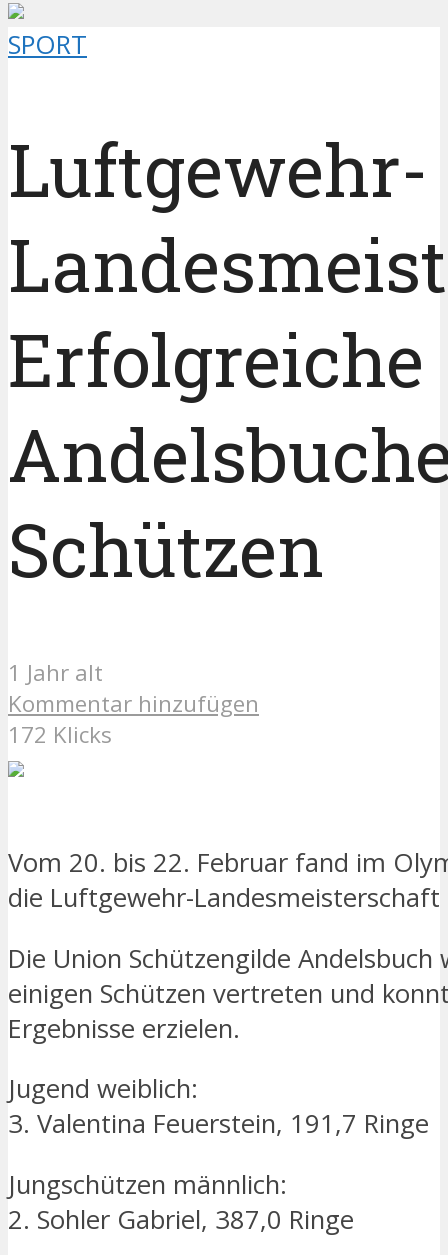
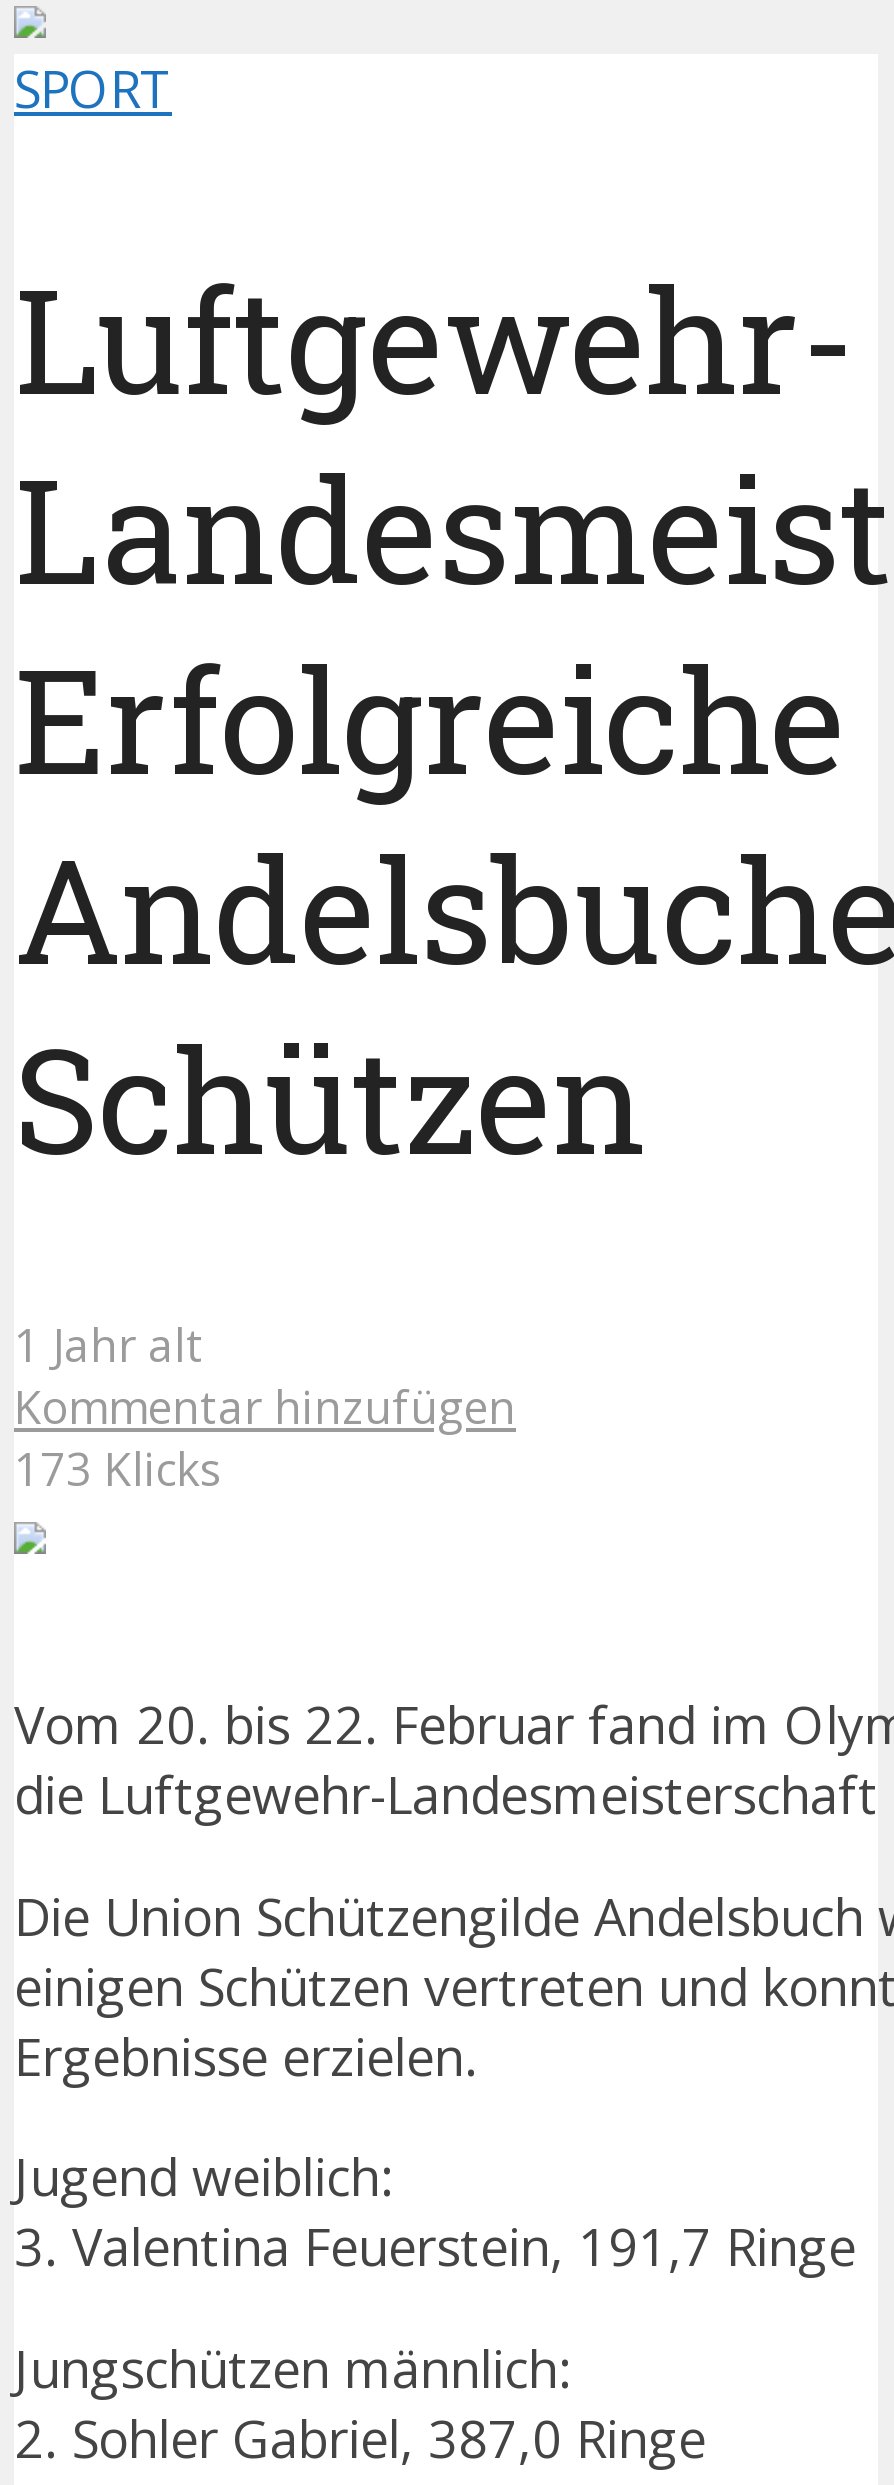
- 172 Klicks
+ 173 Klicks
